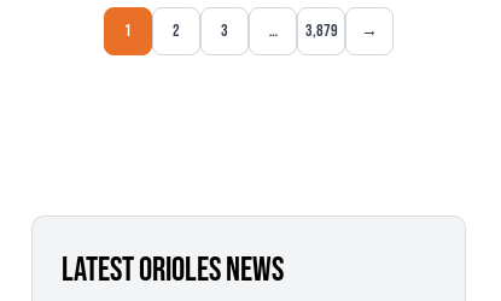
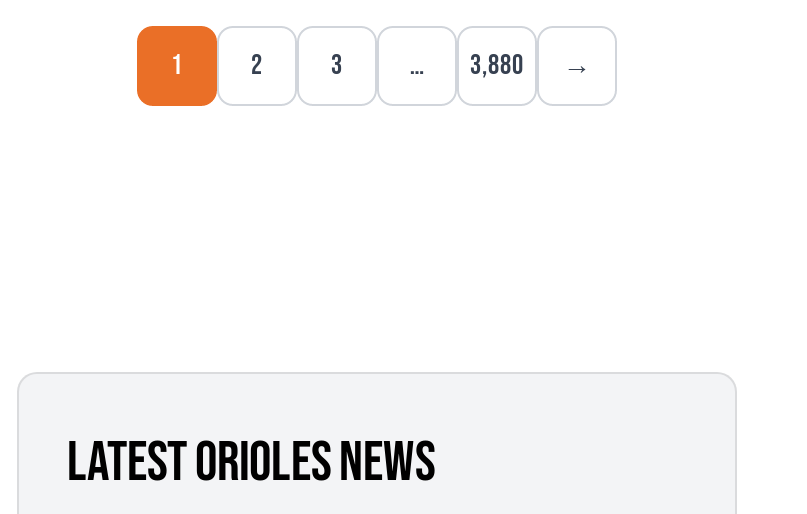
- 3,879
+ 3,880
